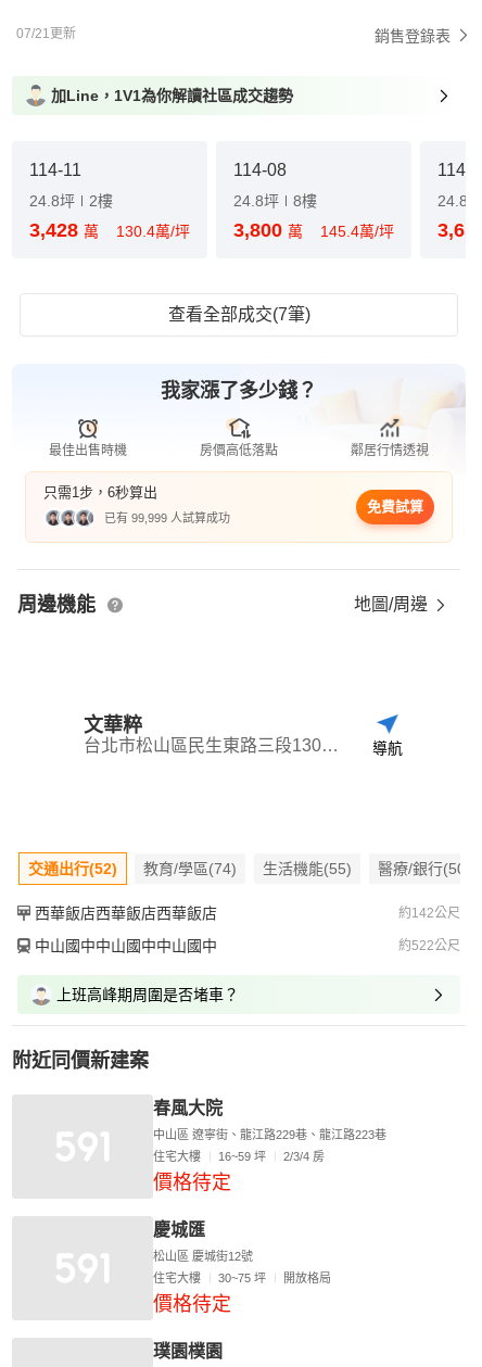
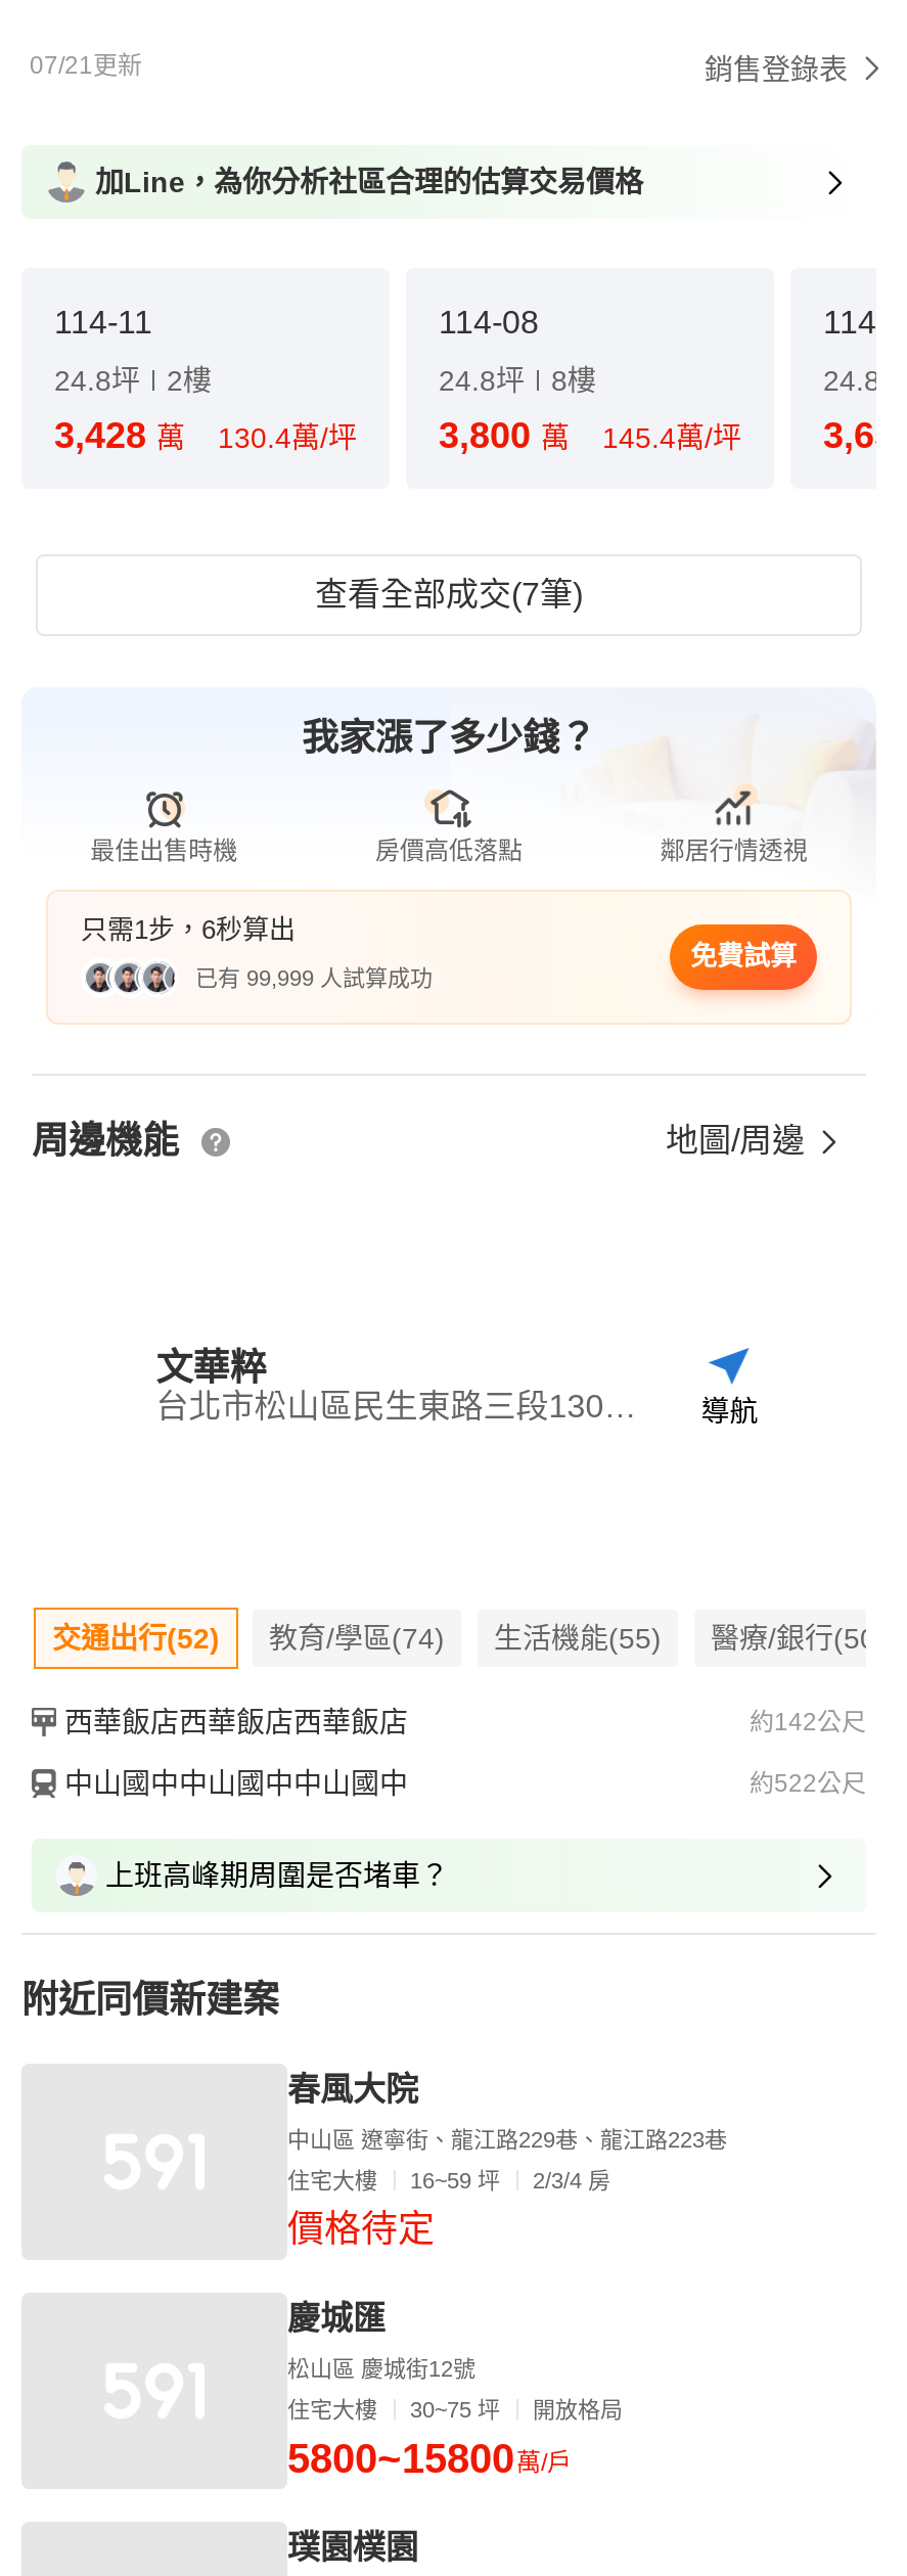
- 加Line，1V1為你解讀社區成交趨勢
+ 加Line，為你分析社區合理的估算交易價格

- 價格待定
+ 5800~15800萬/戶
